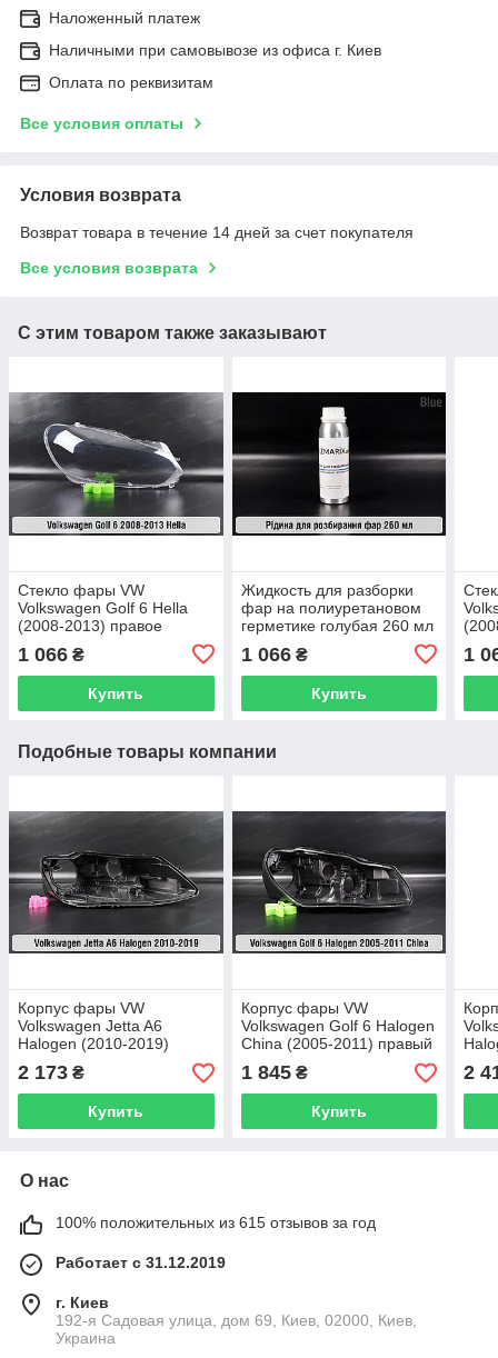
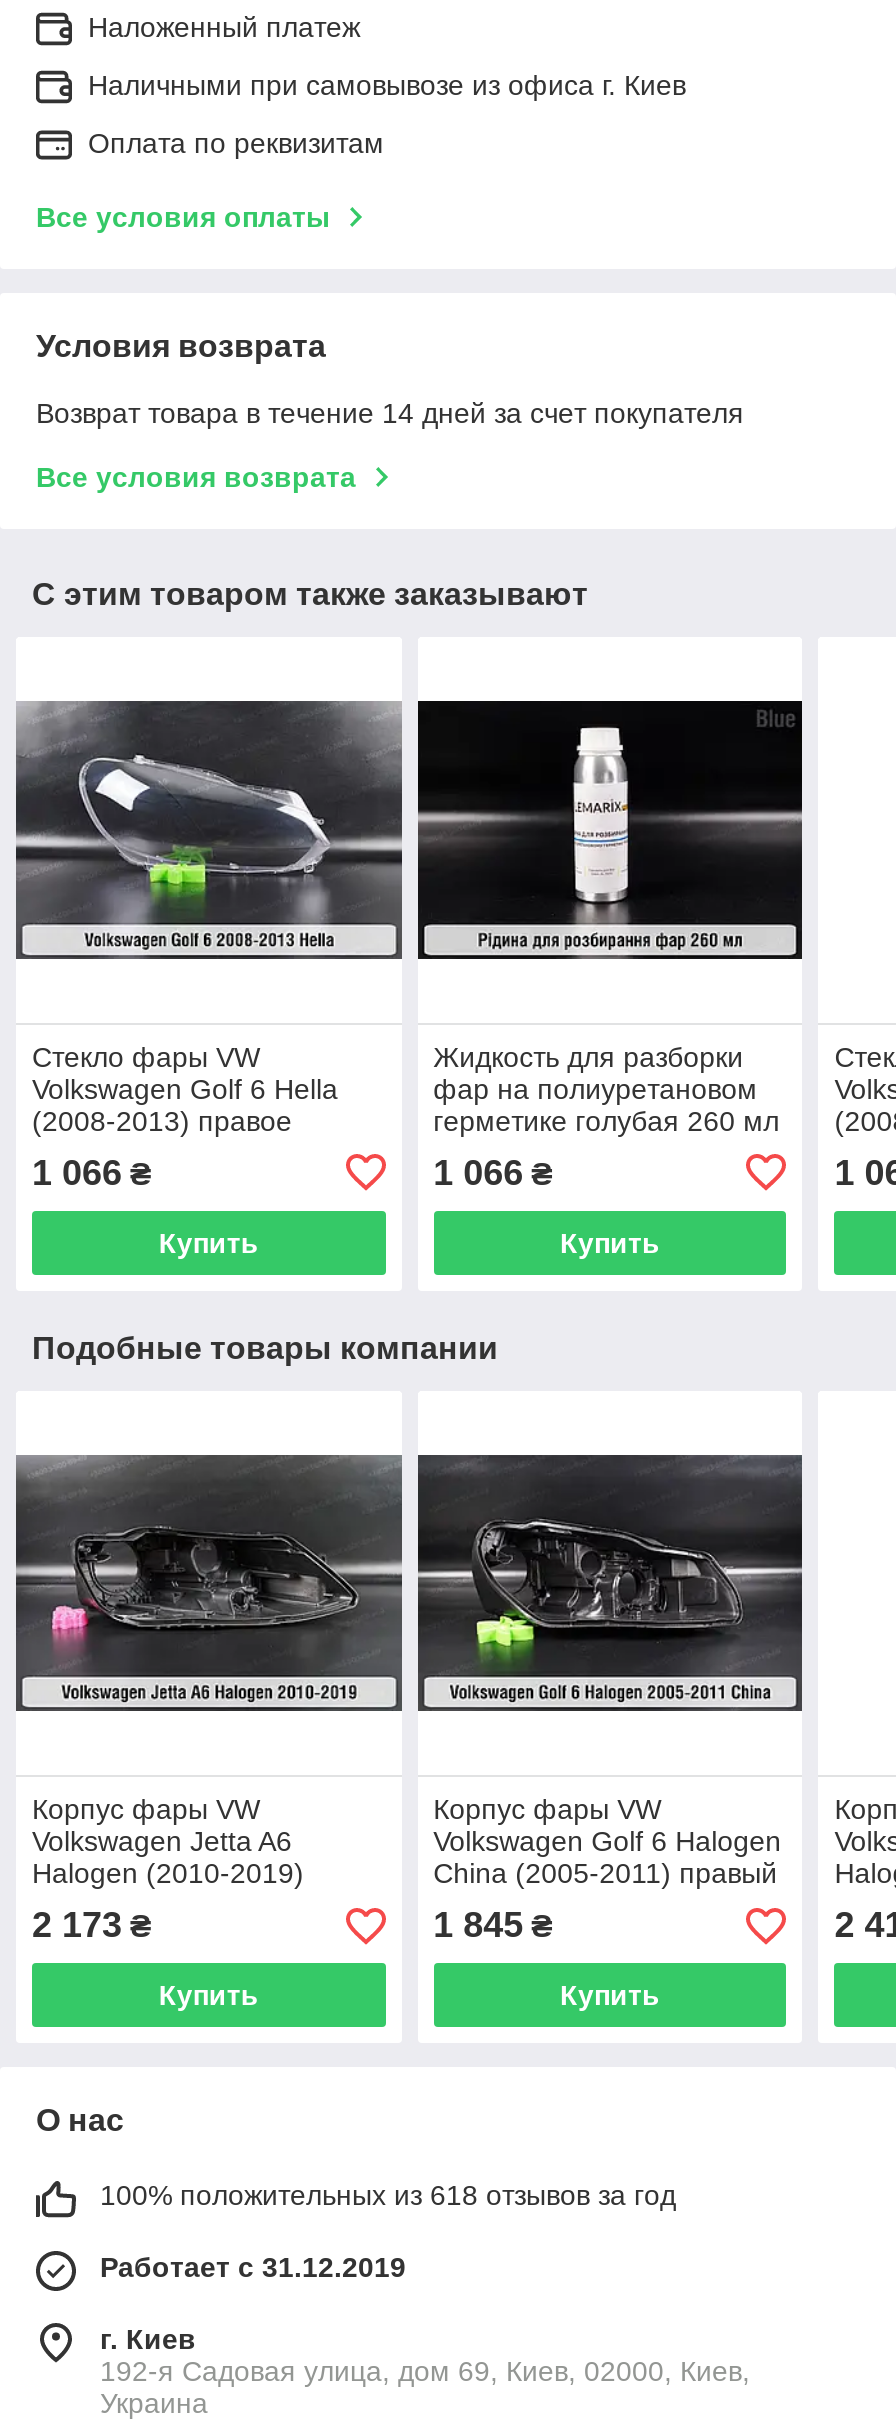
- 100% положительных из 615 отзывов за год
+ 100% положительных из 618 отзывов за год
